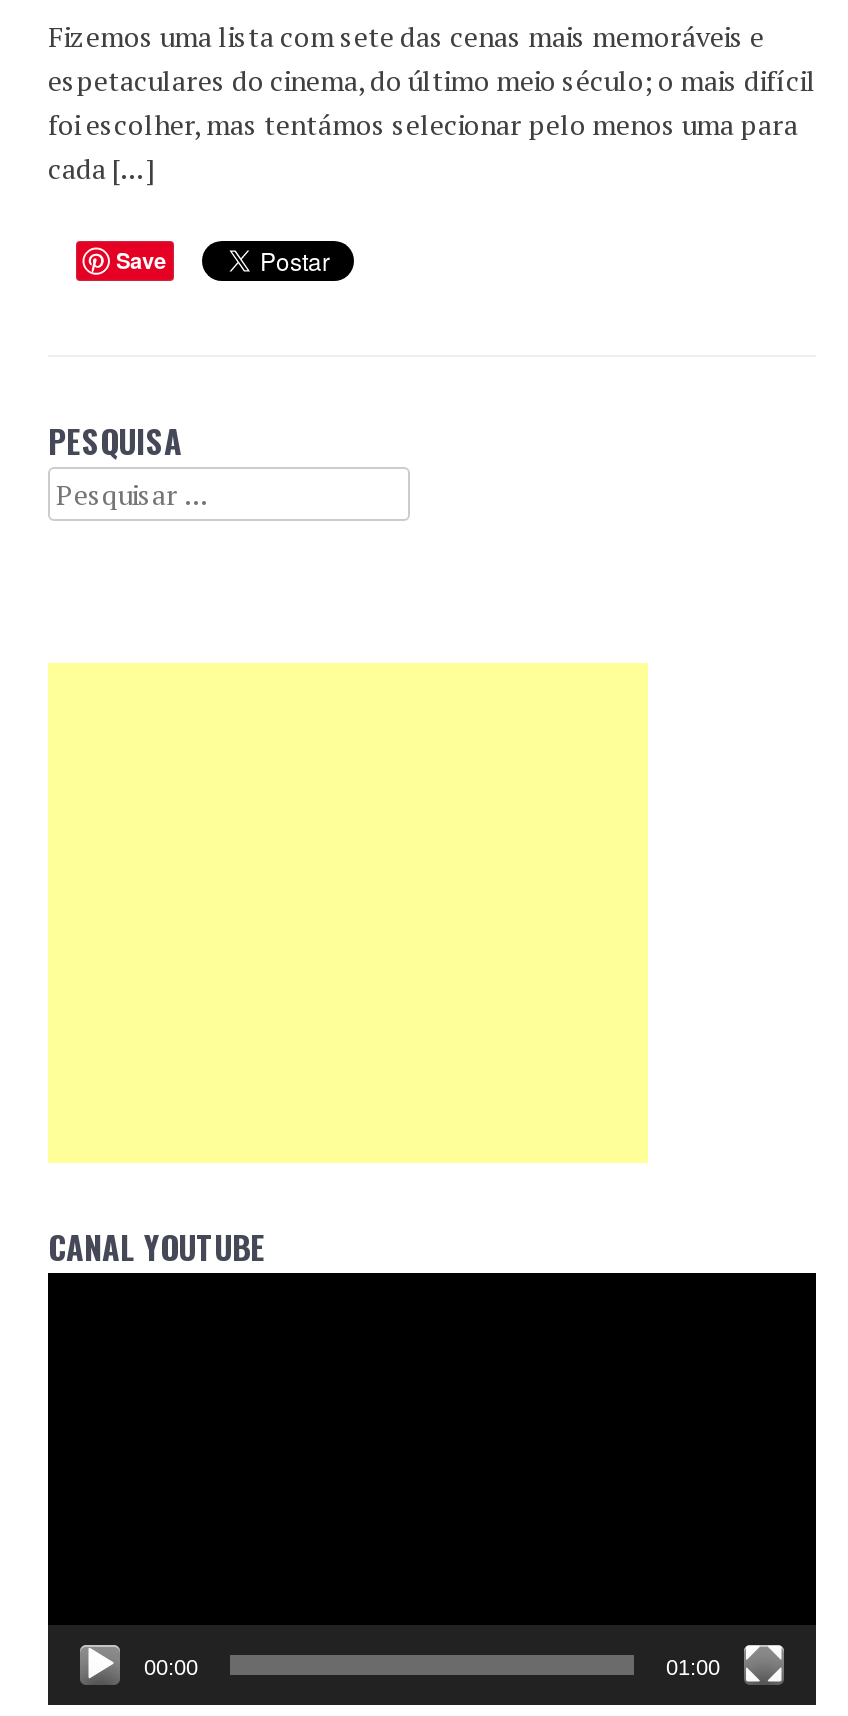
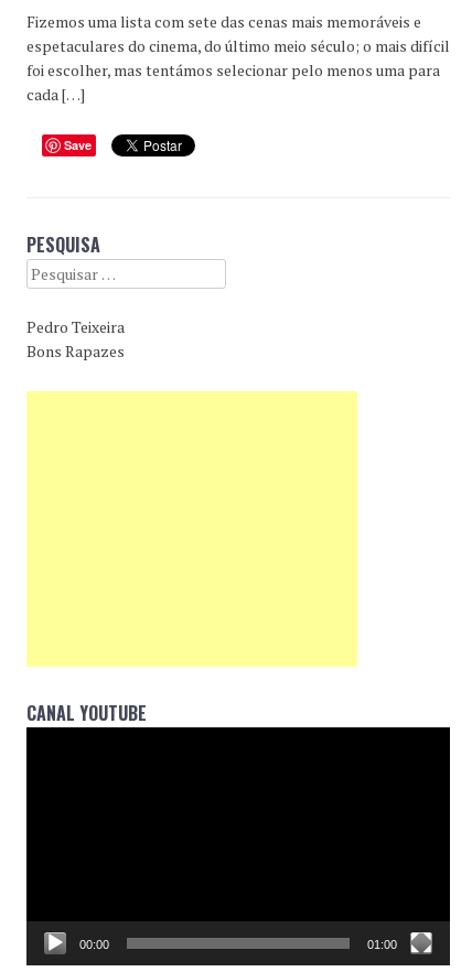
+ Pedro Teixeira
+ Bons Rapazes
